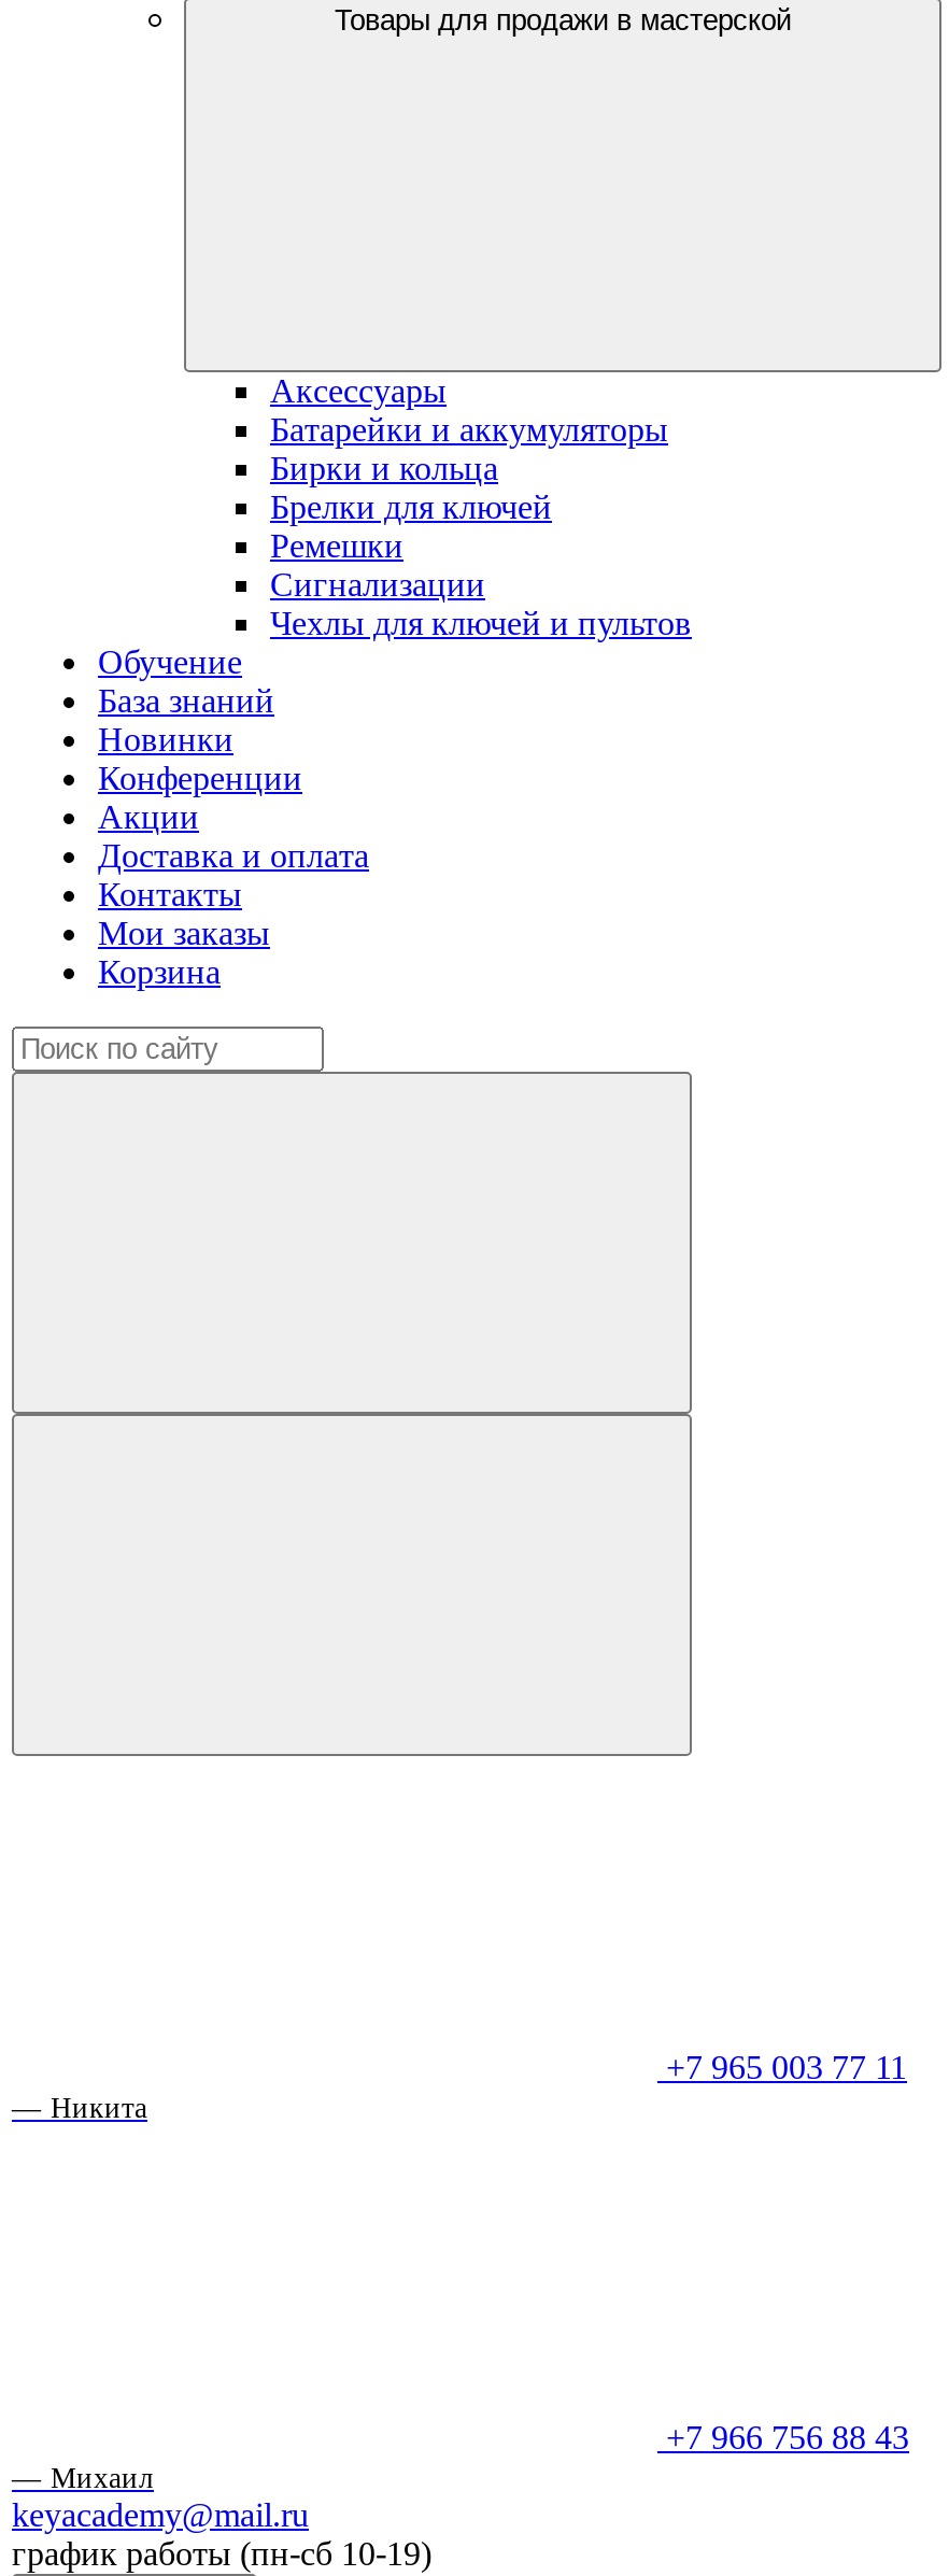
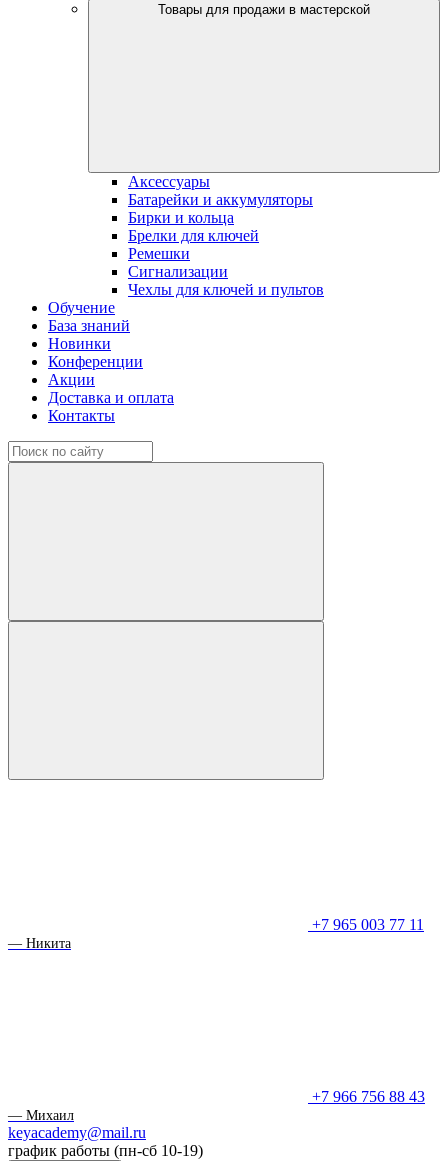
- Мои заказы
- Корзина
